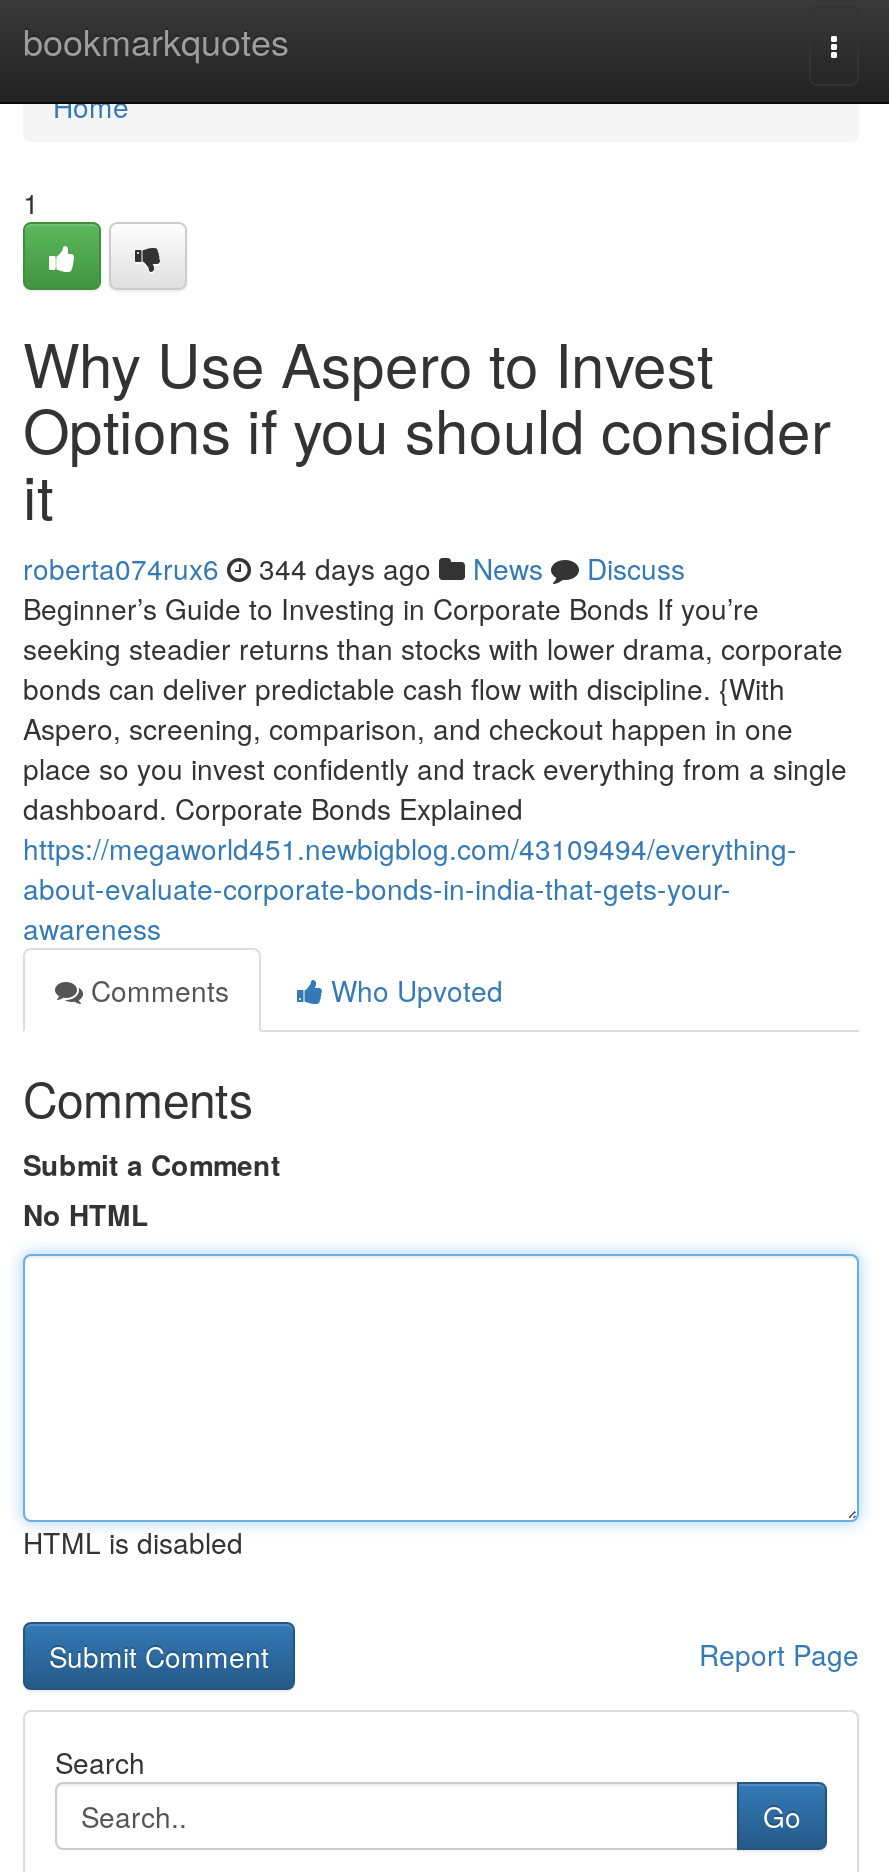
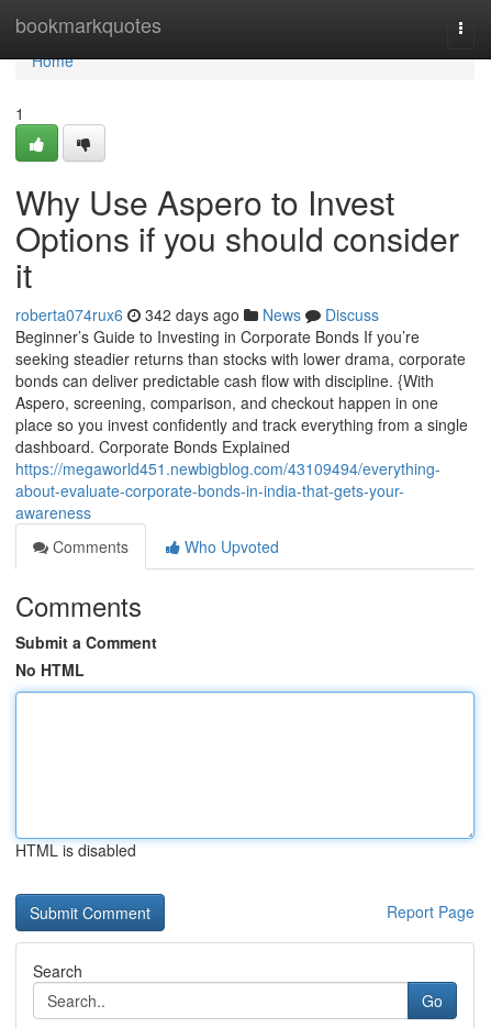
- roberta074rux6 344 days ago News Discuss
+ roberta074rux6 342 days ago News Discuss
